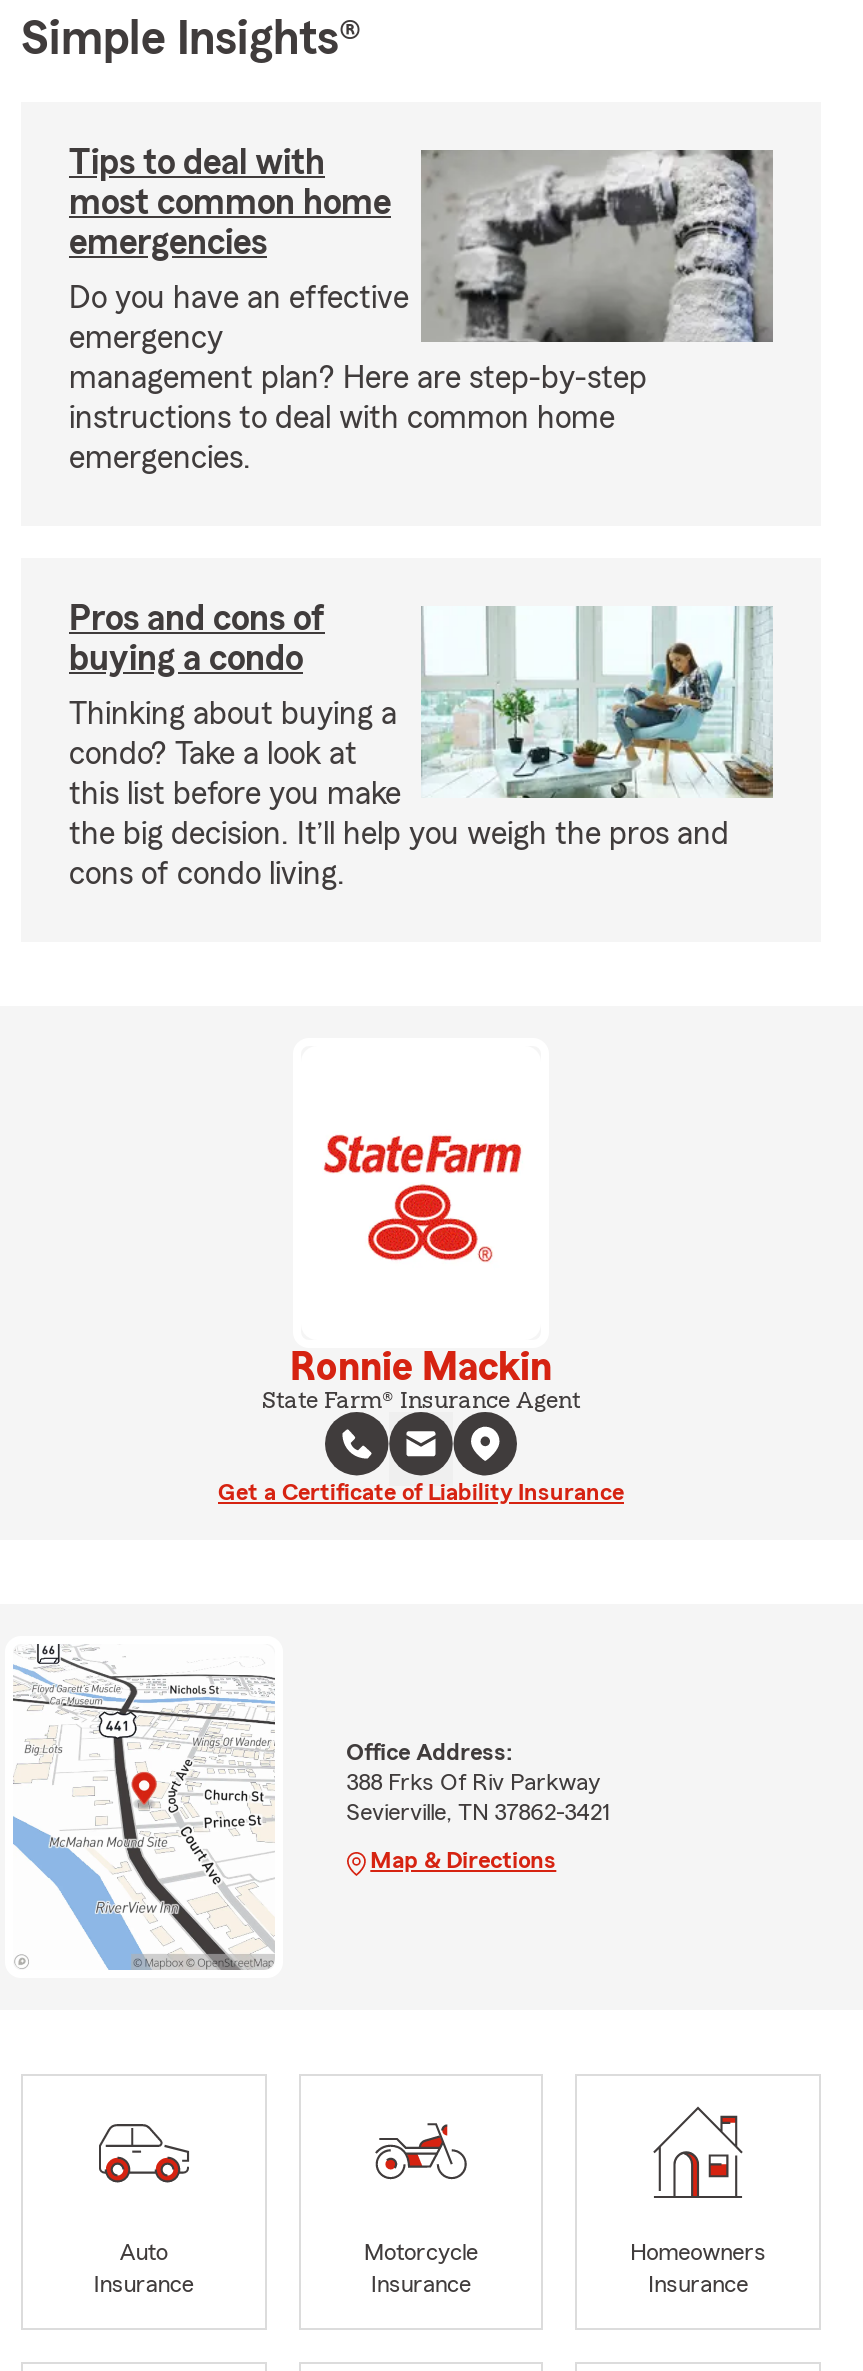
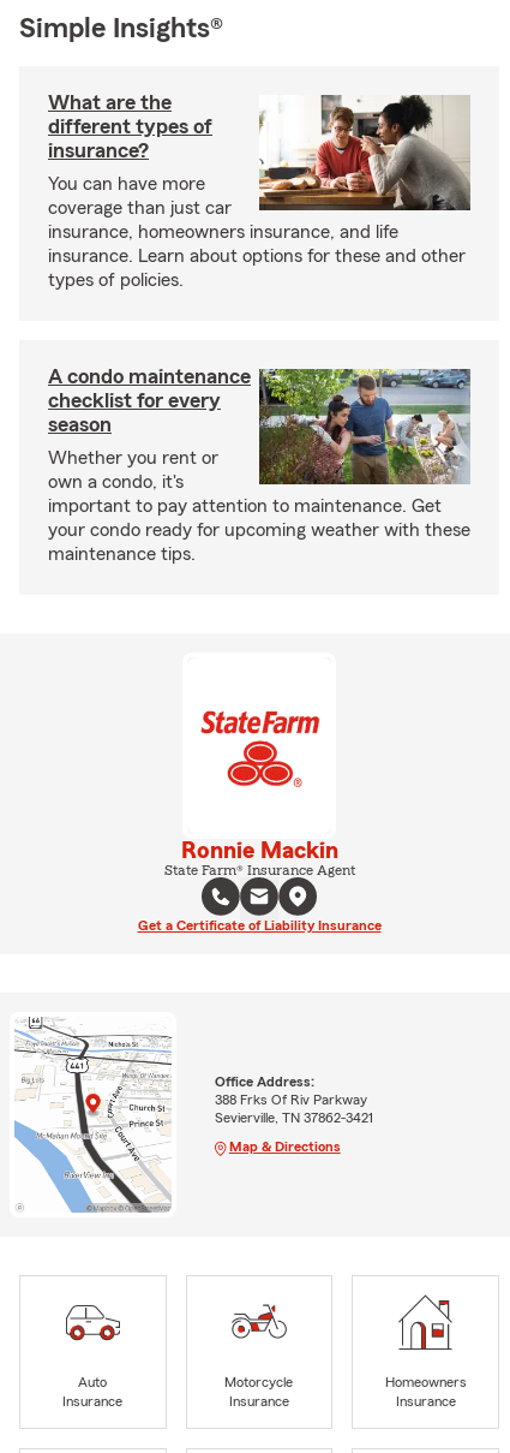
- Tips to deal with
- most common home
- emergencies
+ What are the
+ different types of
+ insurance?

- [image]
- Do you have an effective
- emergency
- management plan? Here are step-by-step
- instructions to deal with common home
- emergencies.
+ [image]
+ You can have more
+ coverage than just car
+ insurance, homeowners insurance, and life
+ insurance. Learn about options for these and other
+ types of policies.

- Pros and cons of
- buying a condo
+ A condo maintenance
+ checklist for every
+ season

- [image]
- Thinking about buying a
- condo? Take a look at
- this list before you make
- the big decision. It’ll help you weigh the pros and
- cons of condo living.
+ [image]
+ Whether you rent or
+ own a condo, it's
+ important to pay attention to maintenance. Get
+ your condo ready for upcoming weather with these
+ maintenance tips.
